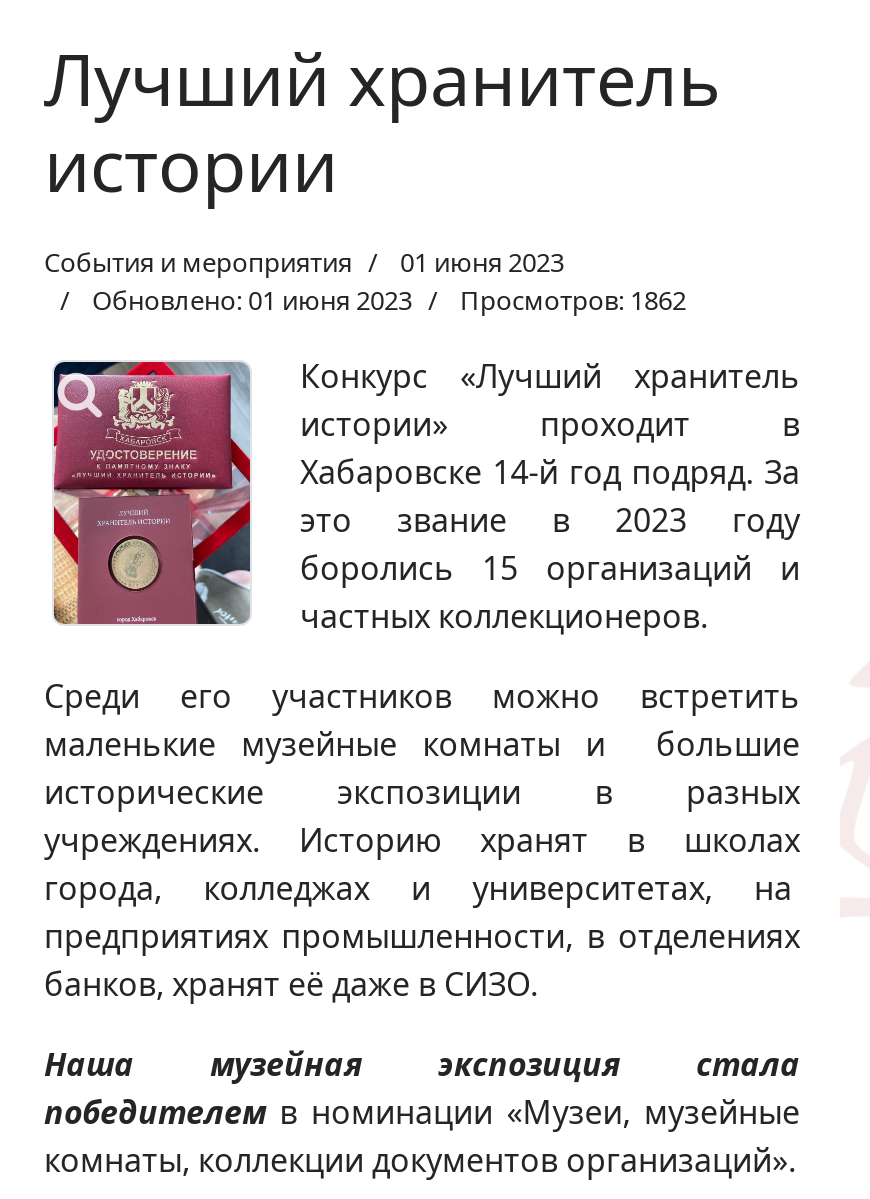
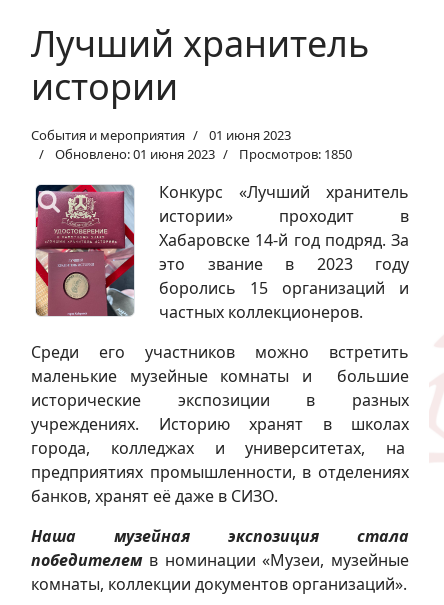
- Обновлено: 01 июня 2023 Просмотров: 1862
+ Обновлено: 01 июня 2023 Просмотров: 1850
